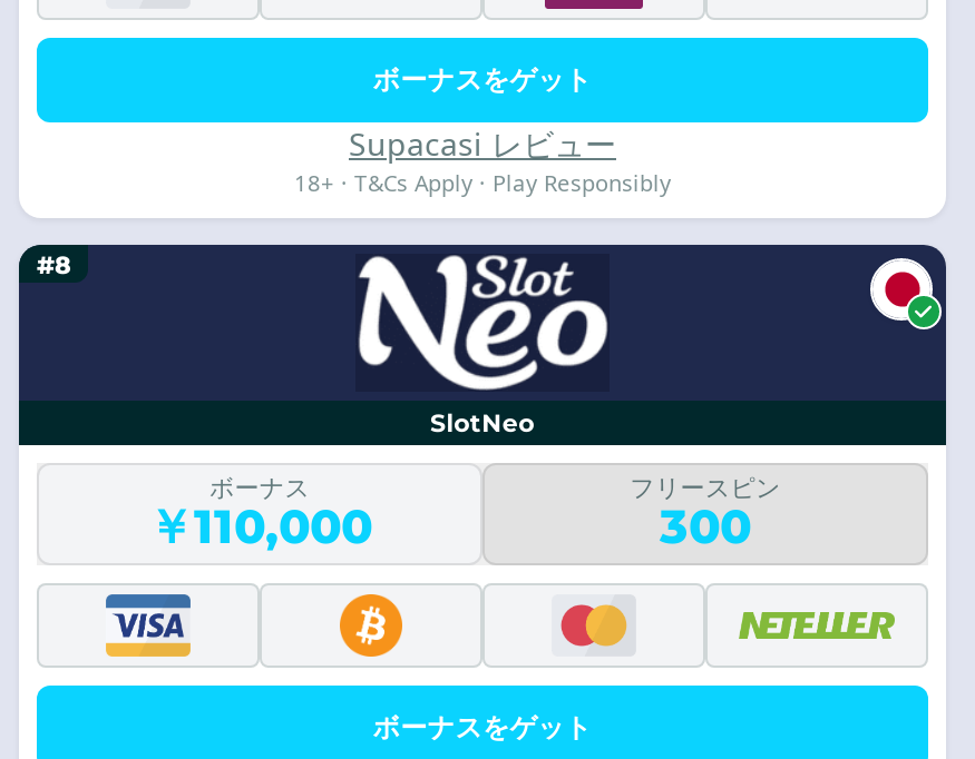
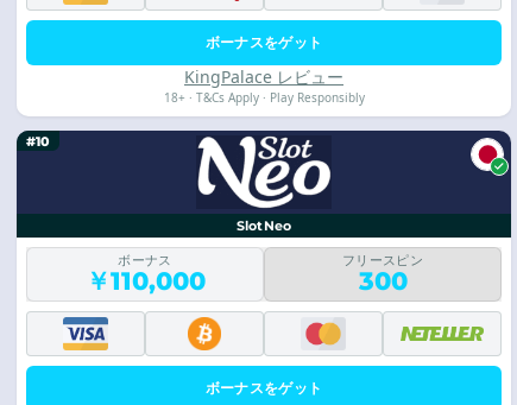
- Supacasi レビュー
+ KingPalace レビュー

- #8
+ #10
